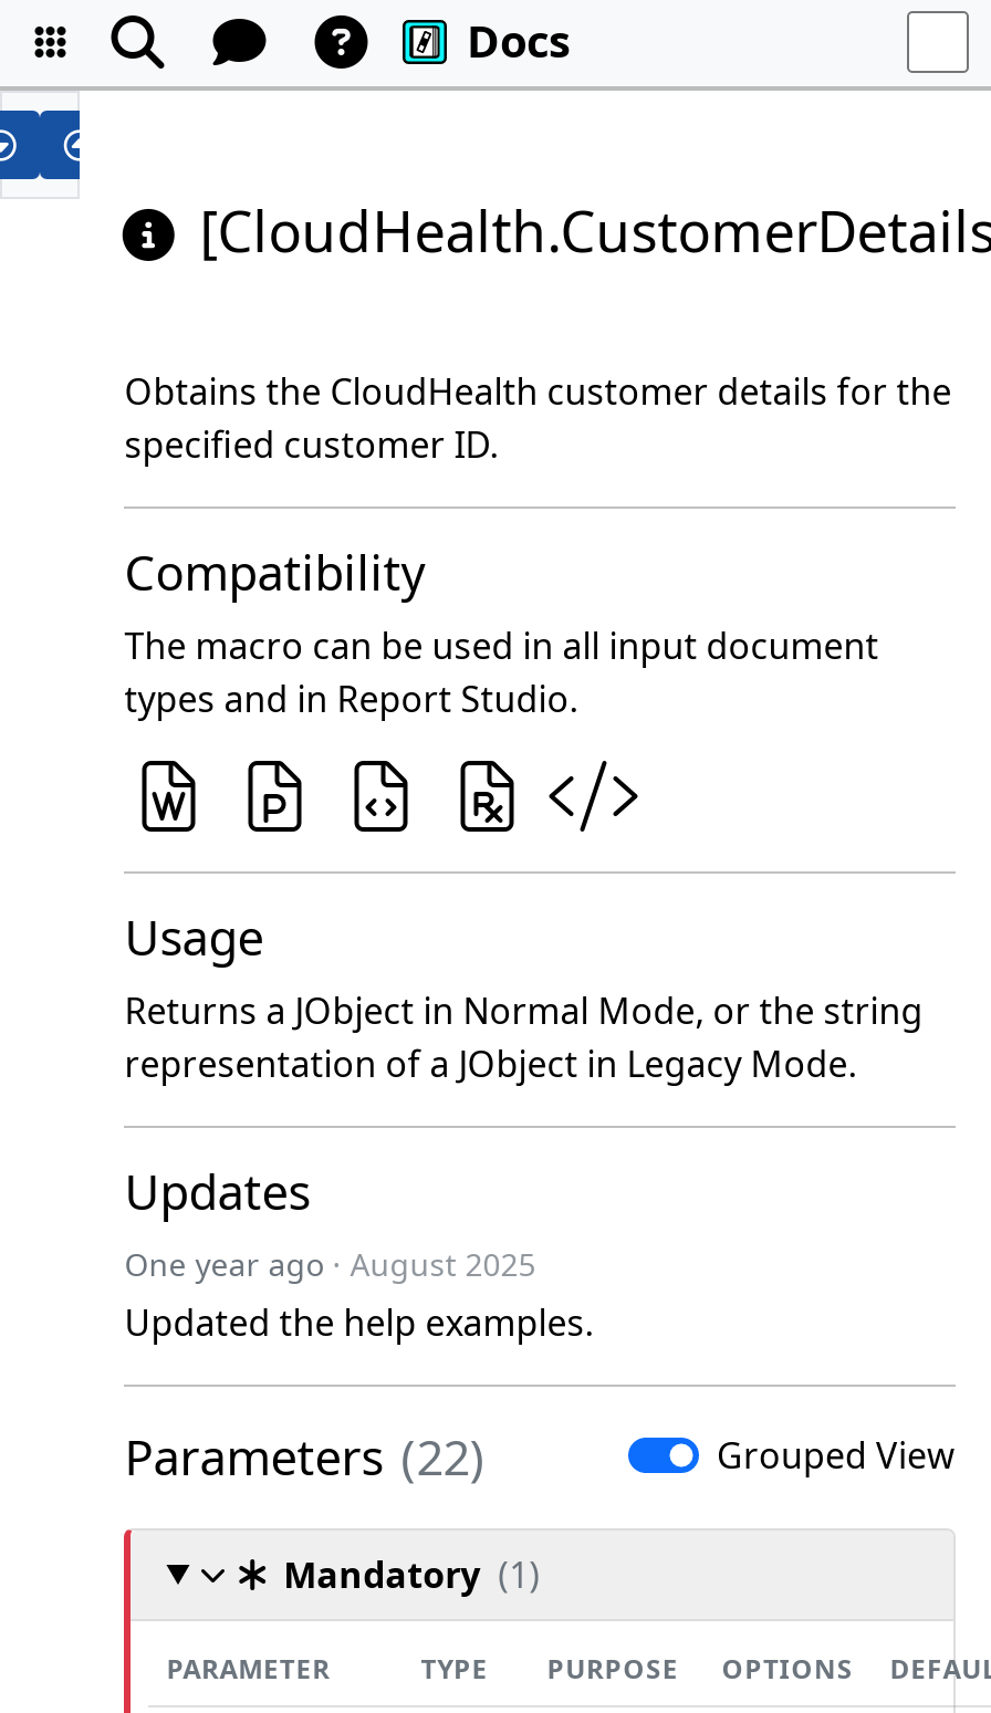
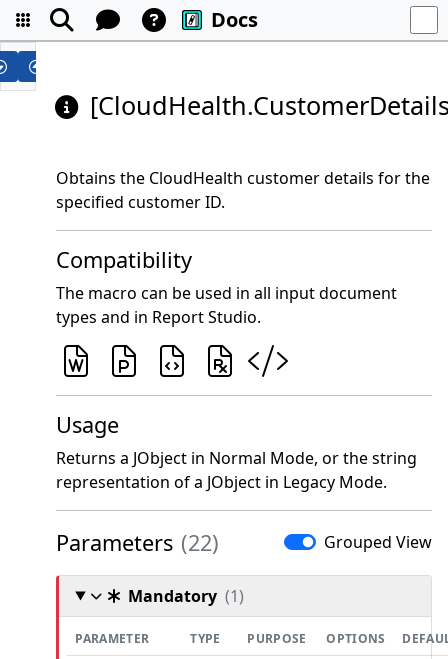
- Updates
- One year ago · August 2025
- Updated the help examples.
